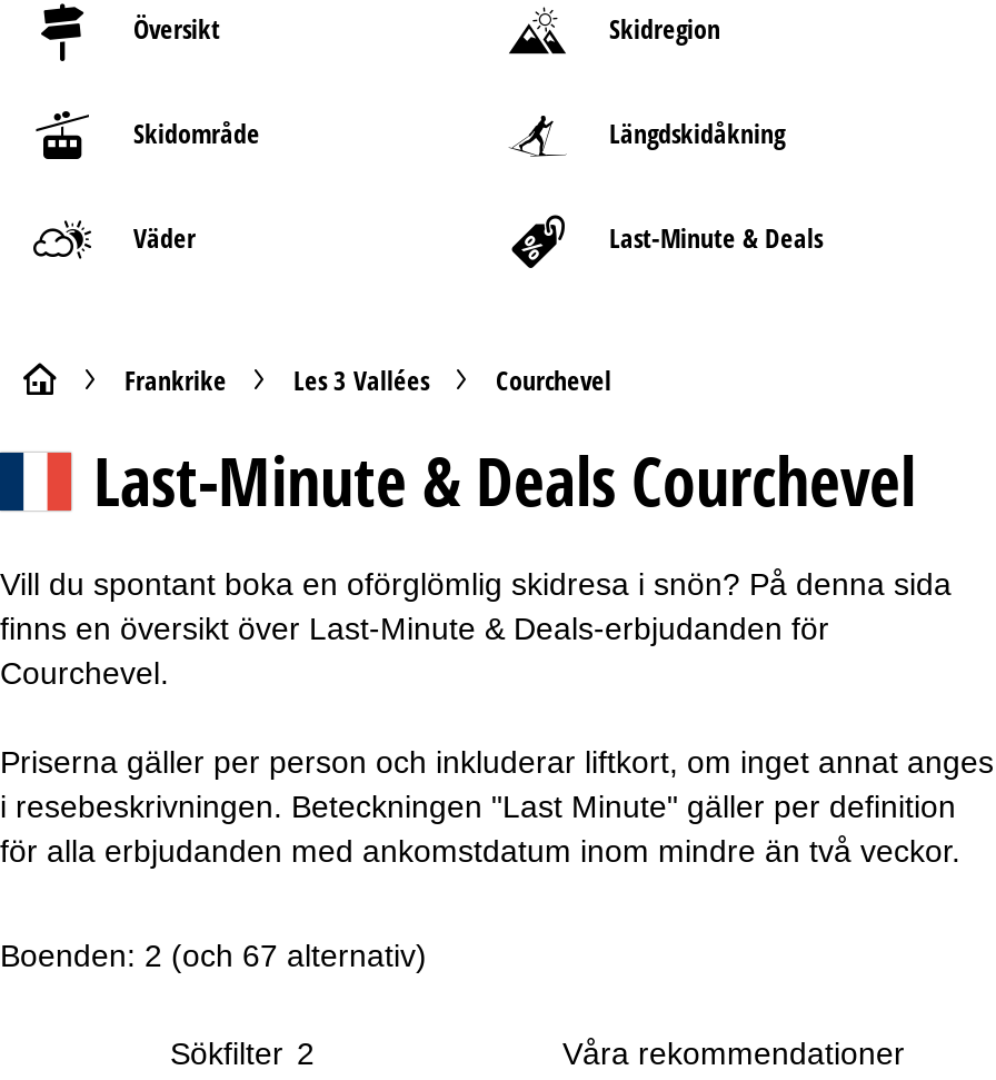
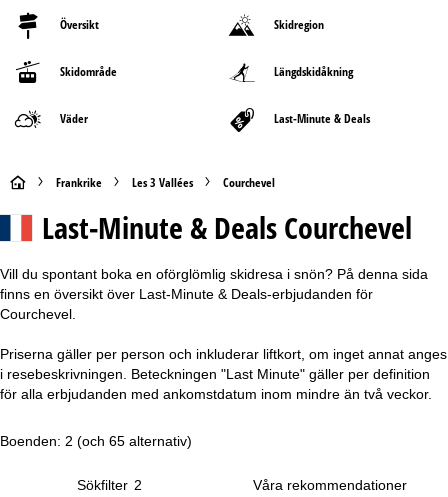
- Boenden: 2 (och 67 alternativ)
+ Boenden: 2 (och 65 alternativ)
